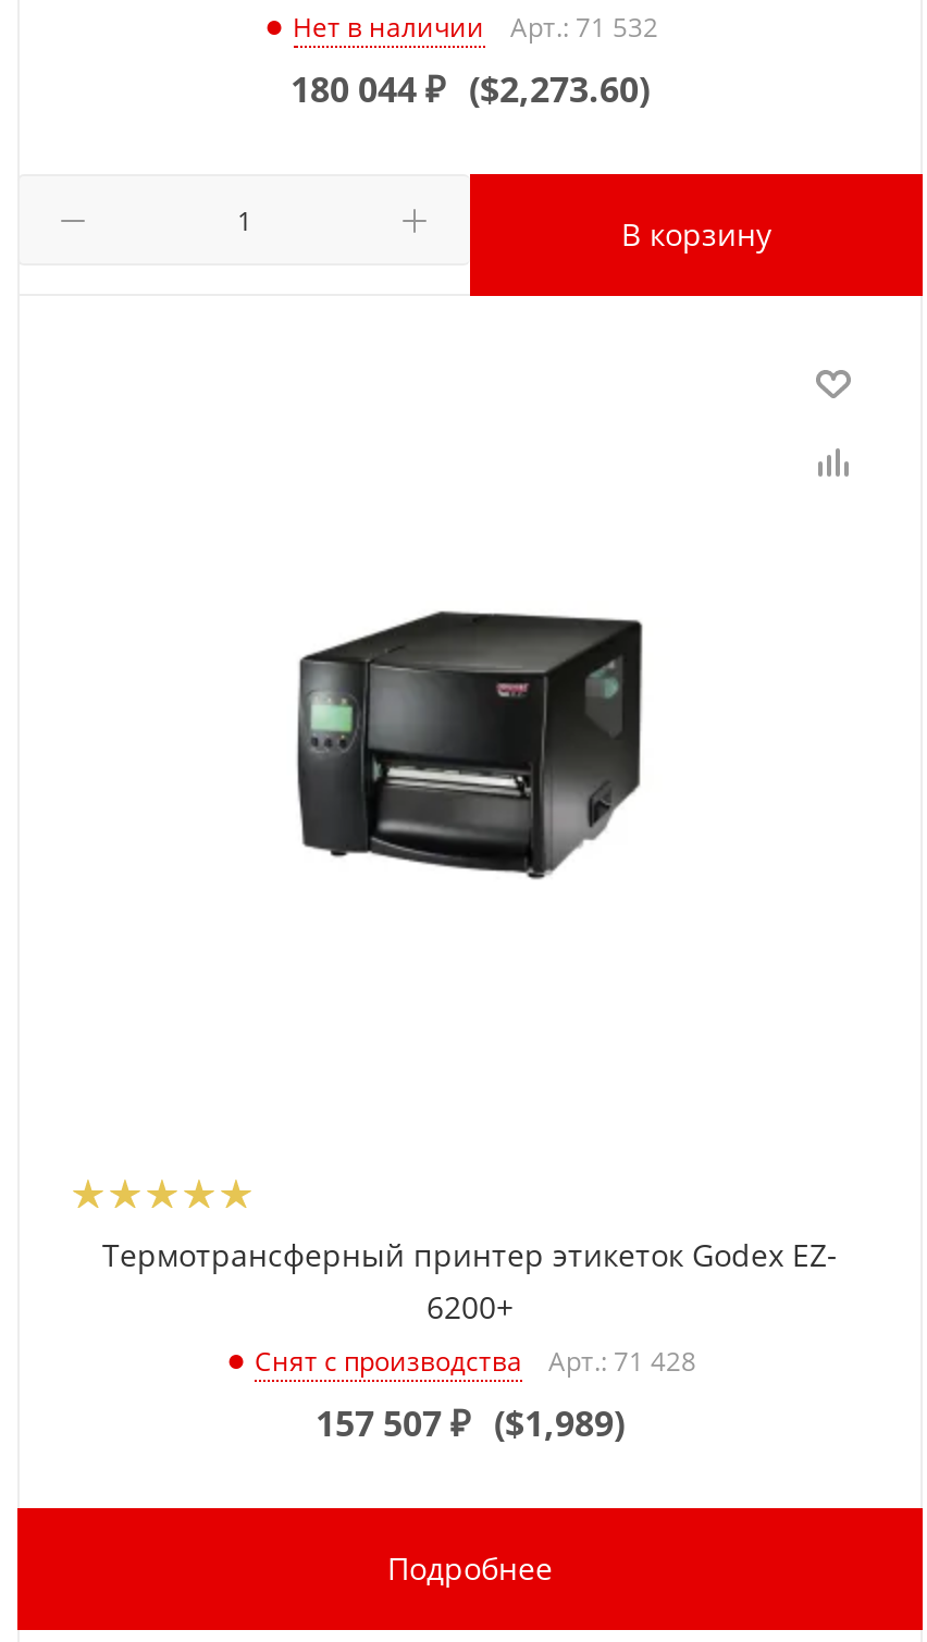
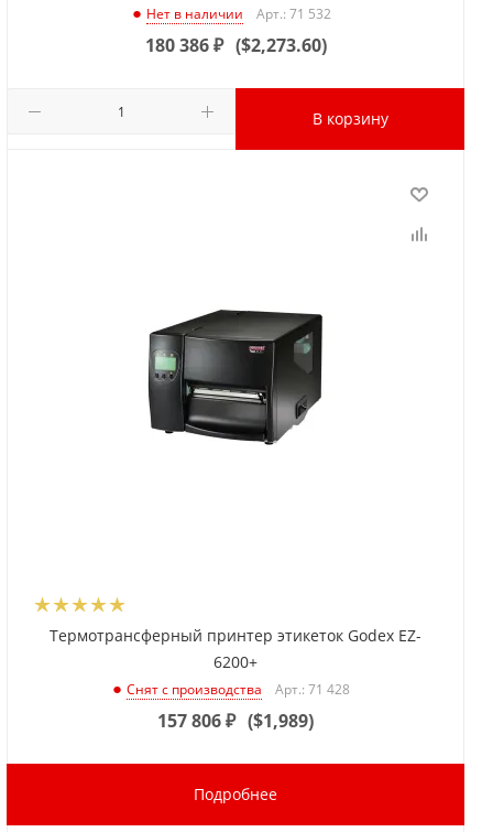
- 180 044 ₽ ($2,273.60)
+ 180 386 ₽ ($2,273.60)

- 157 507 ₽ ($1,989)
+ 157 806 ₽ ($1,989)
